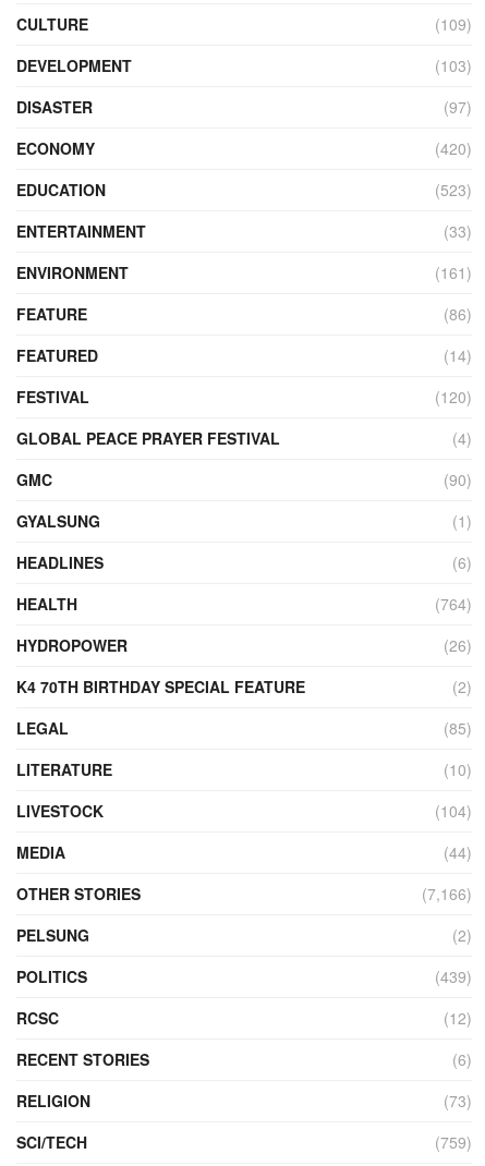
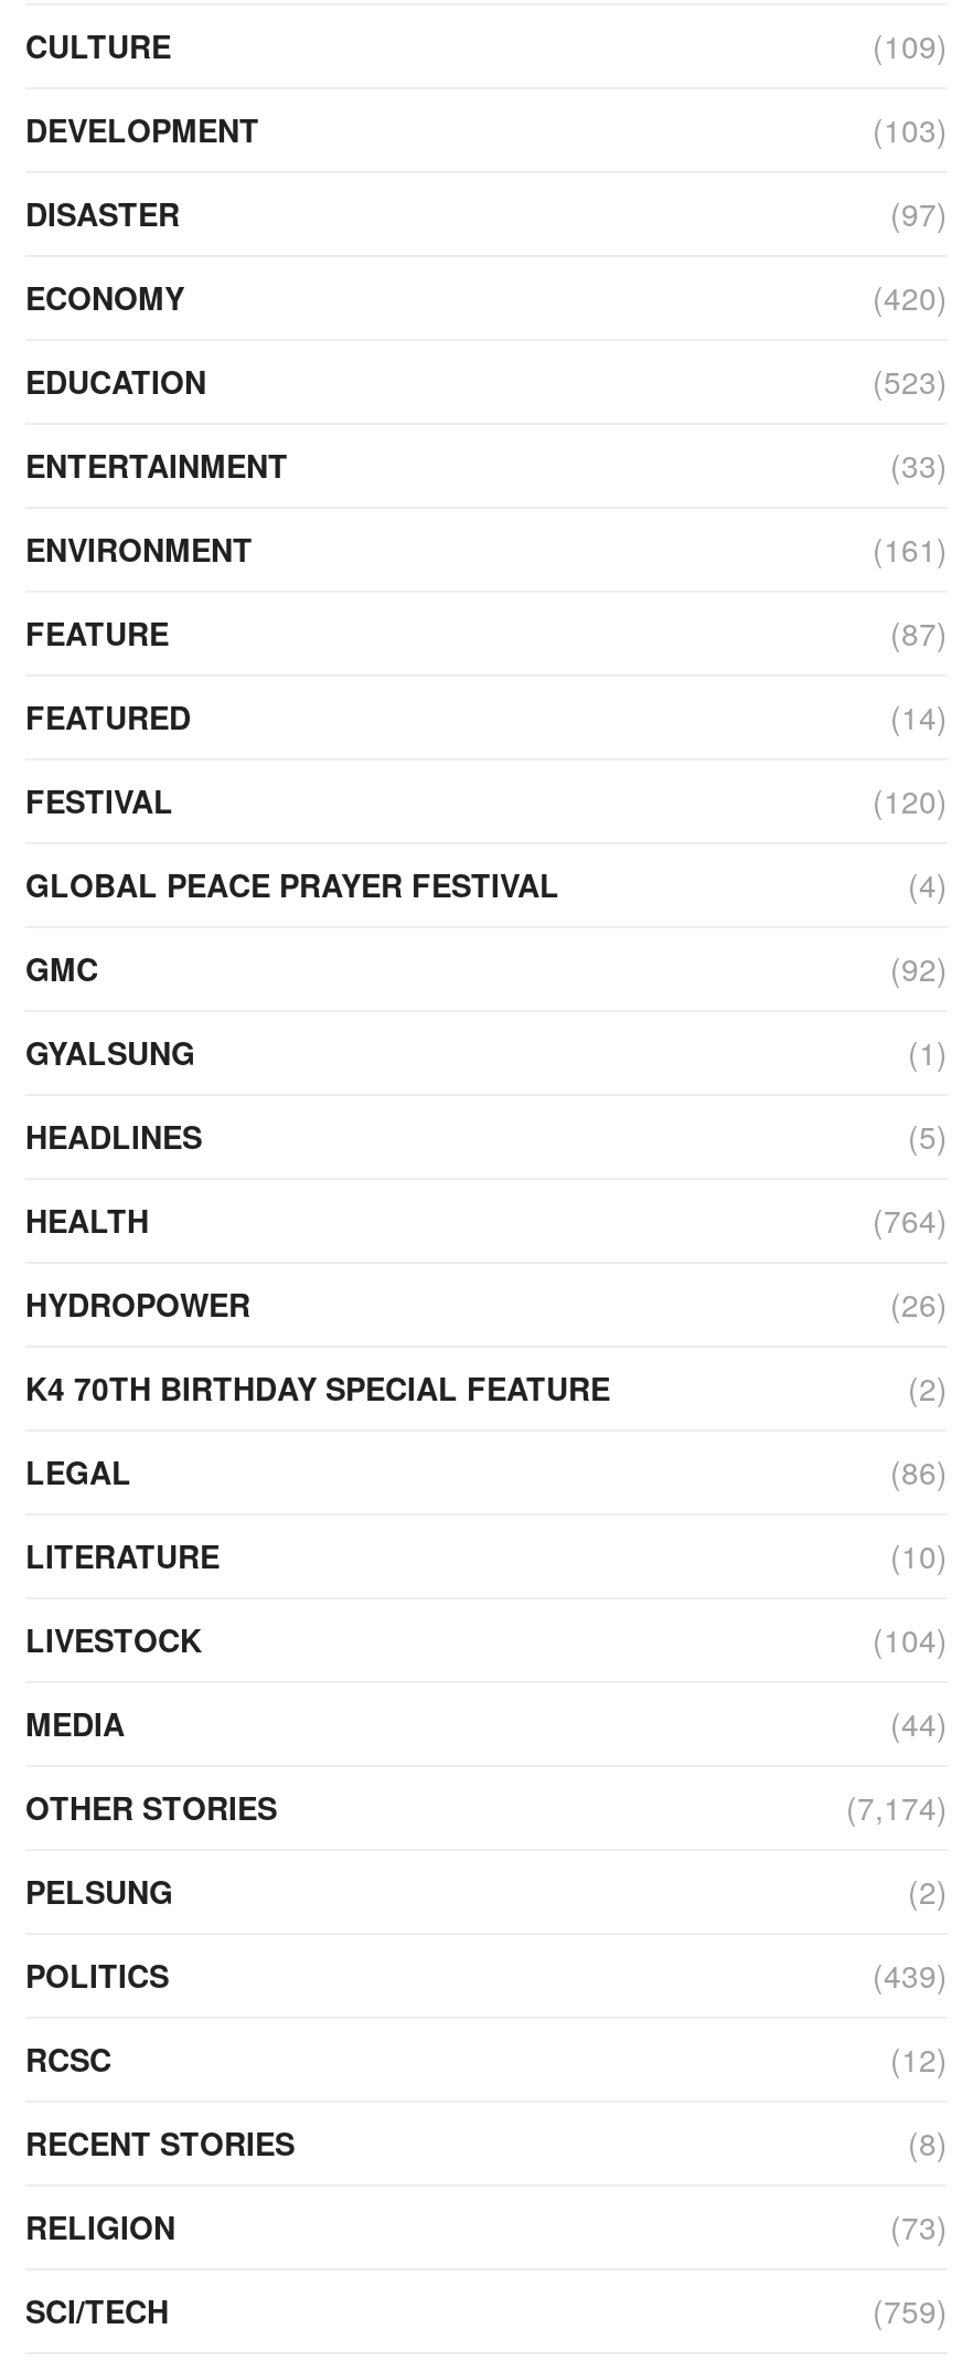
- (86)
+ (87)

- (90)
+ (92)

- (6)
+ (5)

- (85)
+ (86)

- (7,166)
+ (7,174)

- (6)
+ (8)
